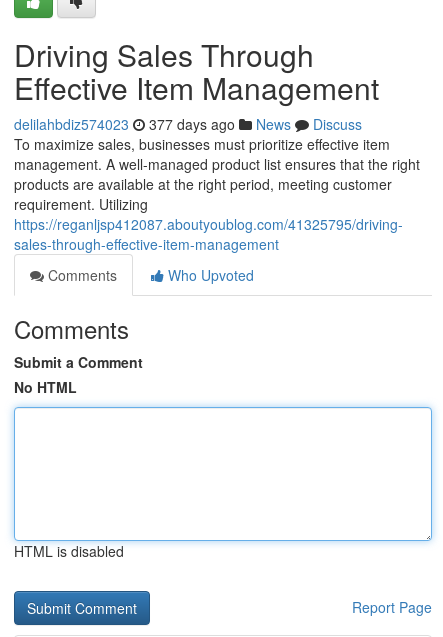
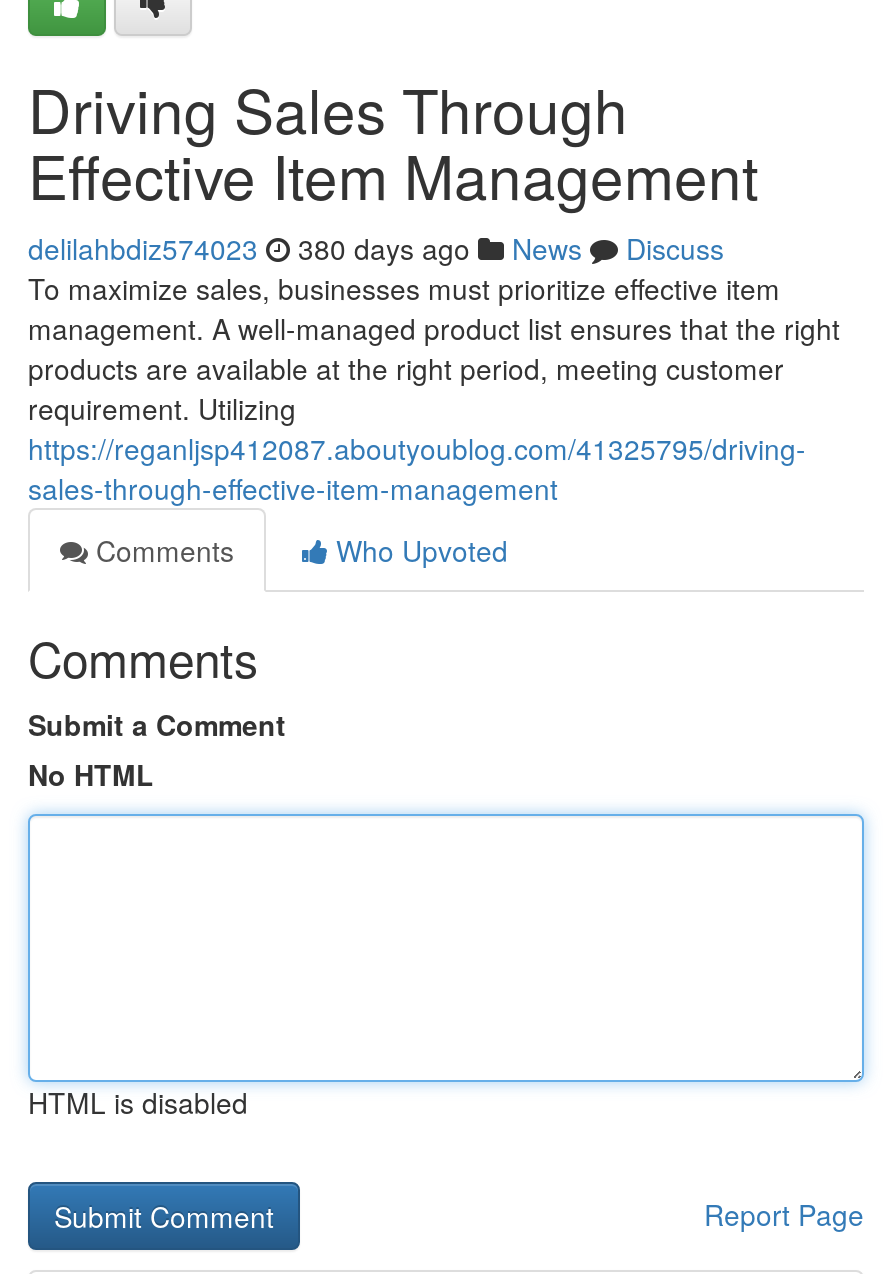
- delilahbdiz574023 377 days ago News Discuss
+ delilahbdiz574023 380 days ago News Discuss
